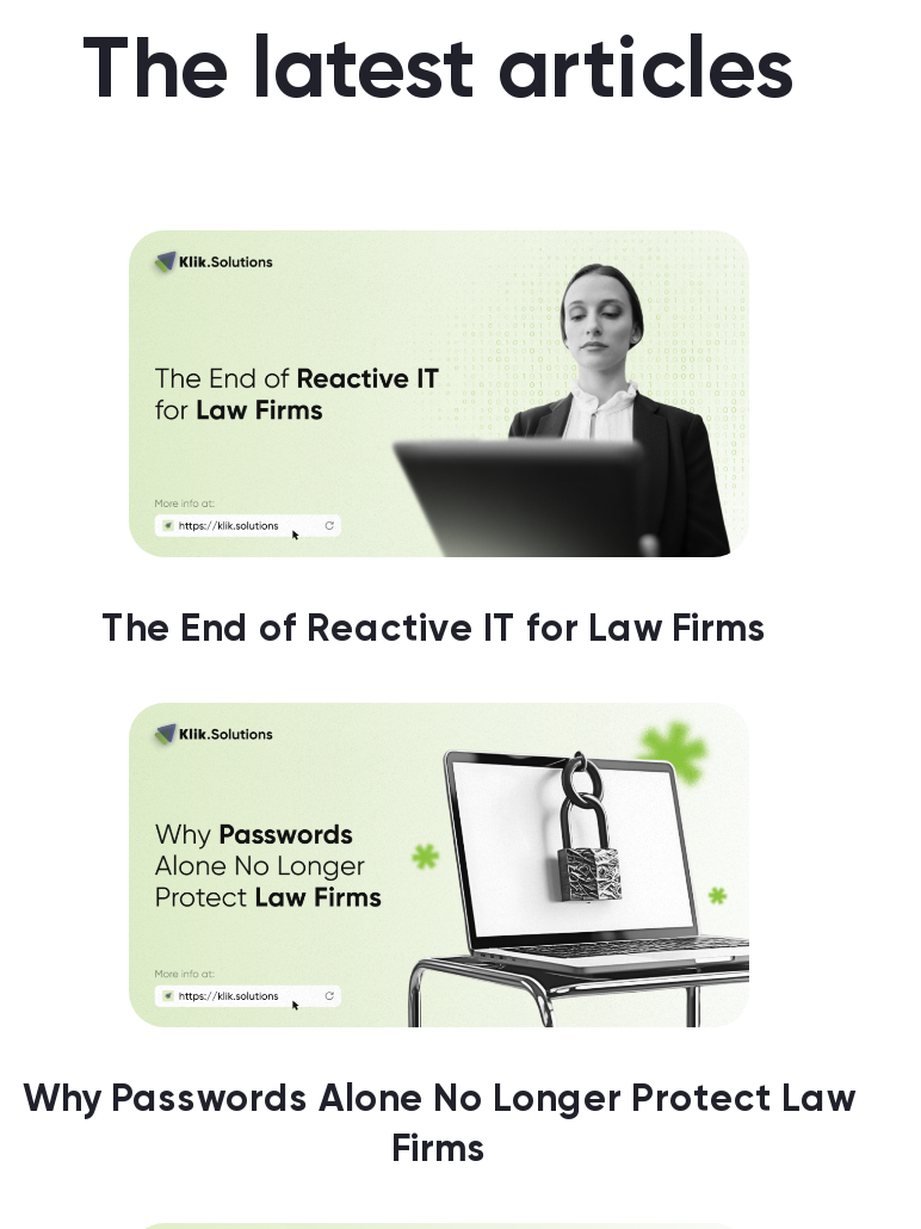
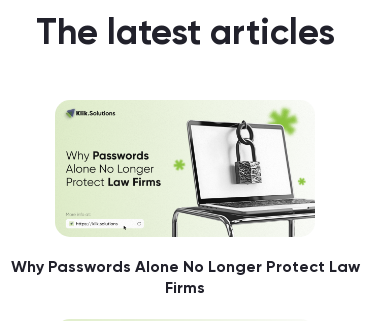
- [image]
- The End of Reactive IT for Law Firms
